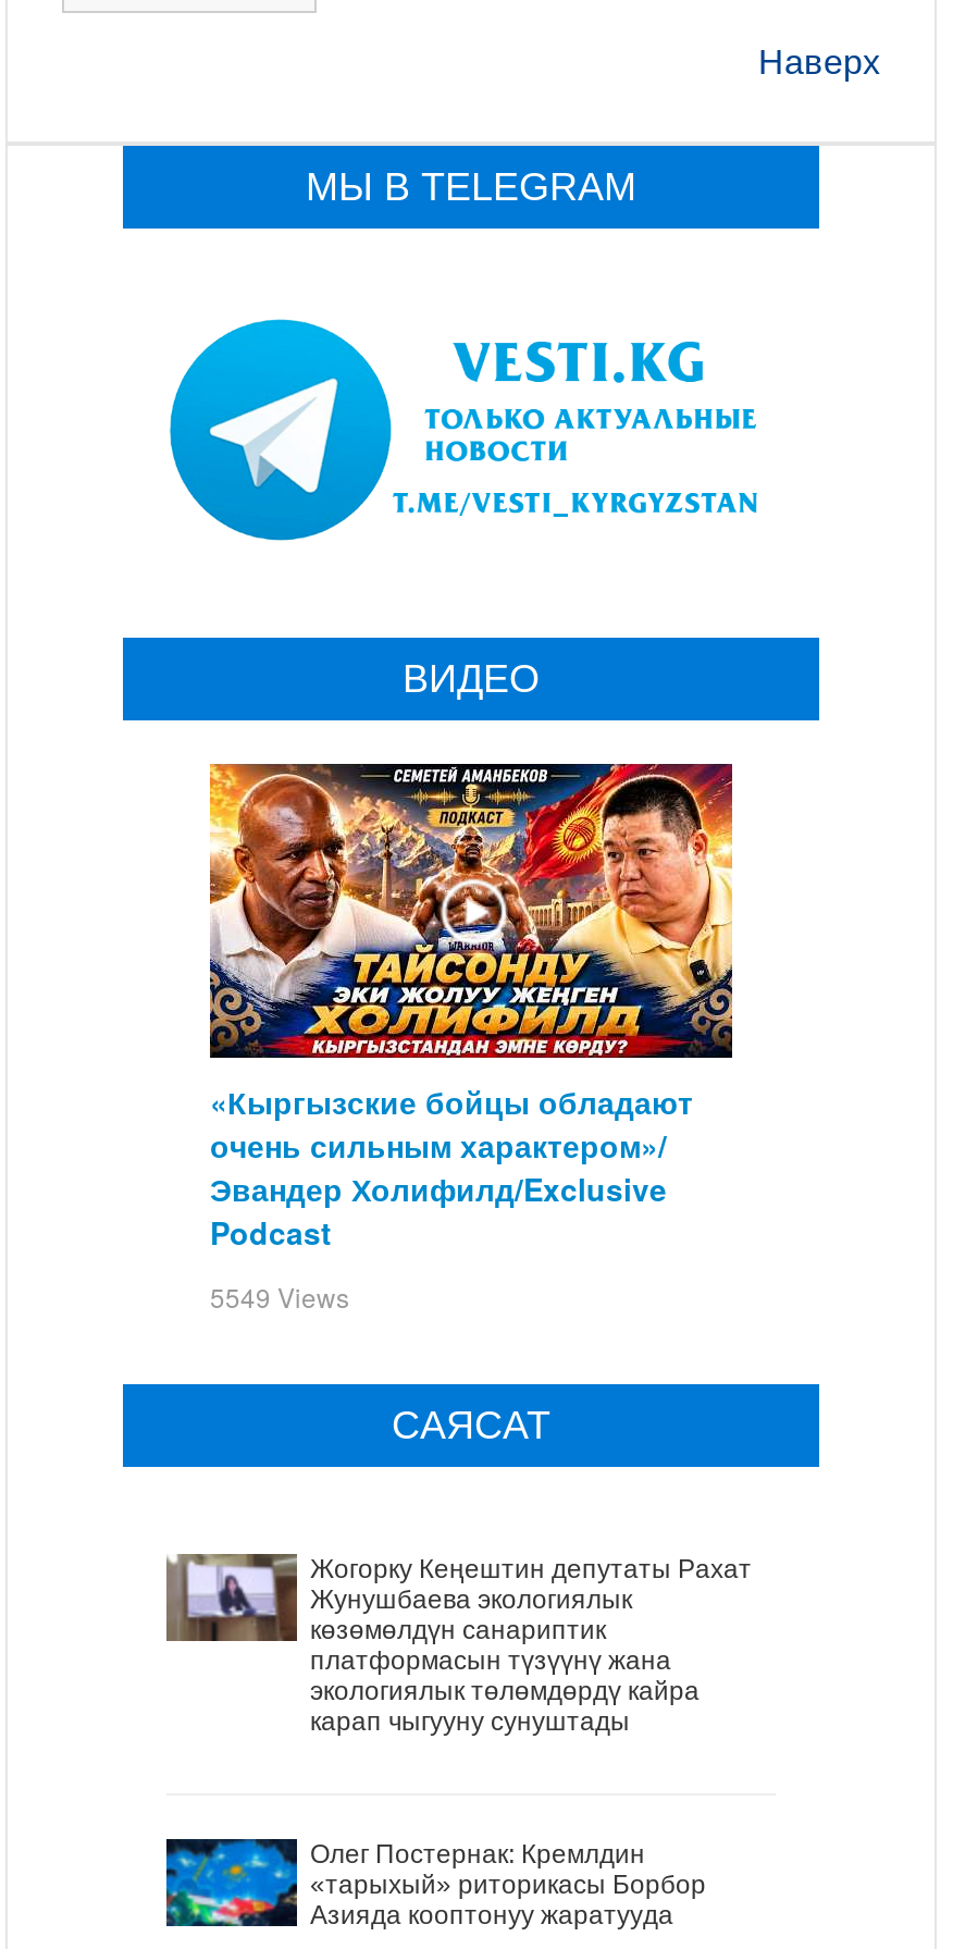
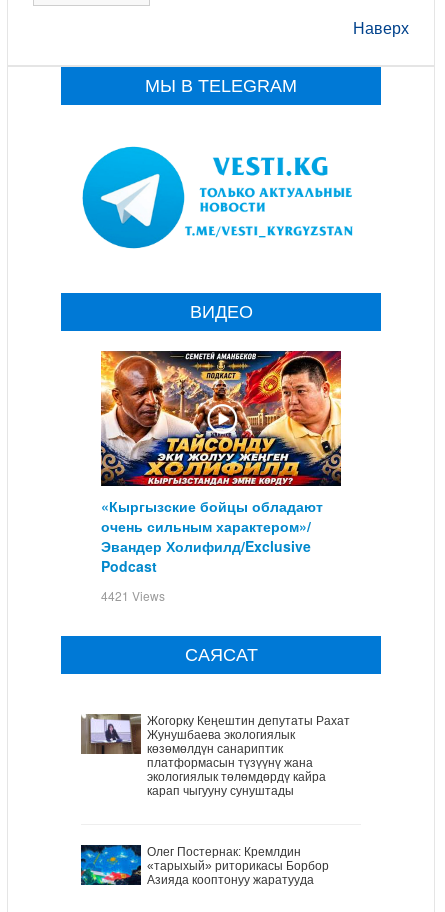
- 5549 Views
+ 4421 Views
